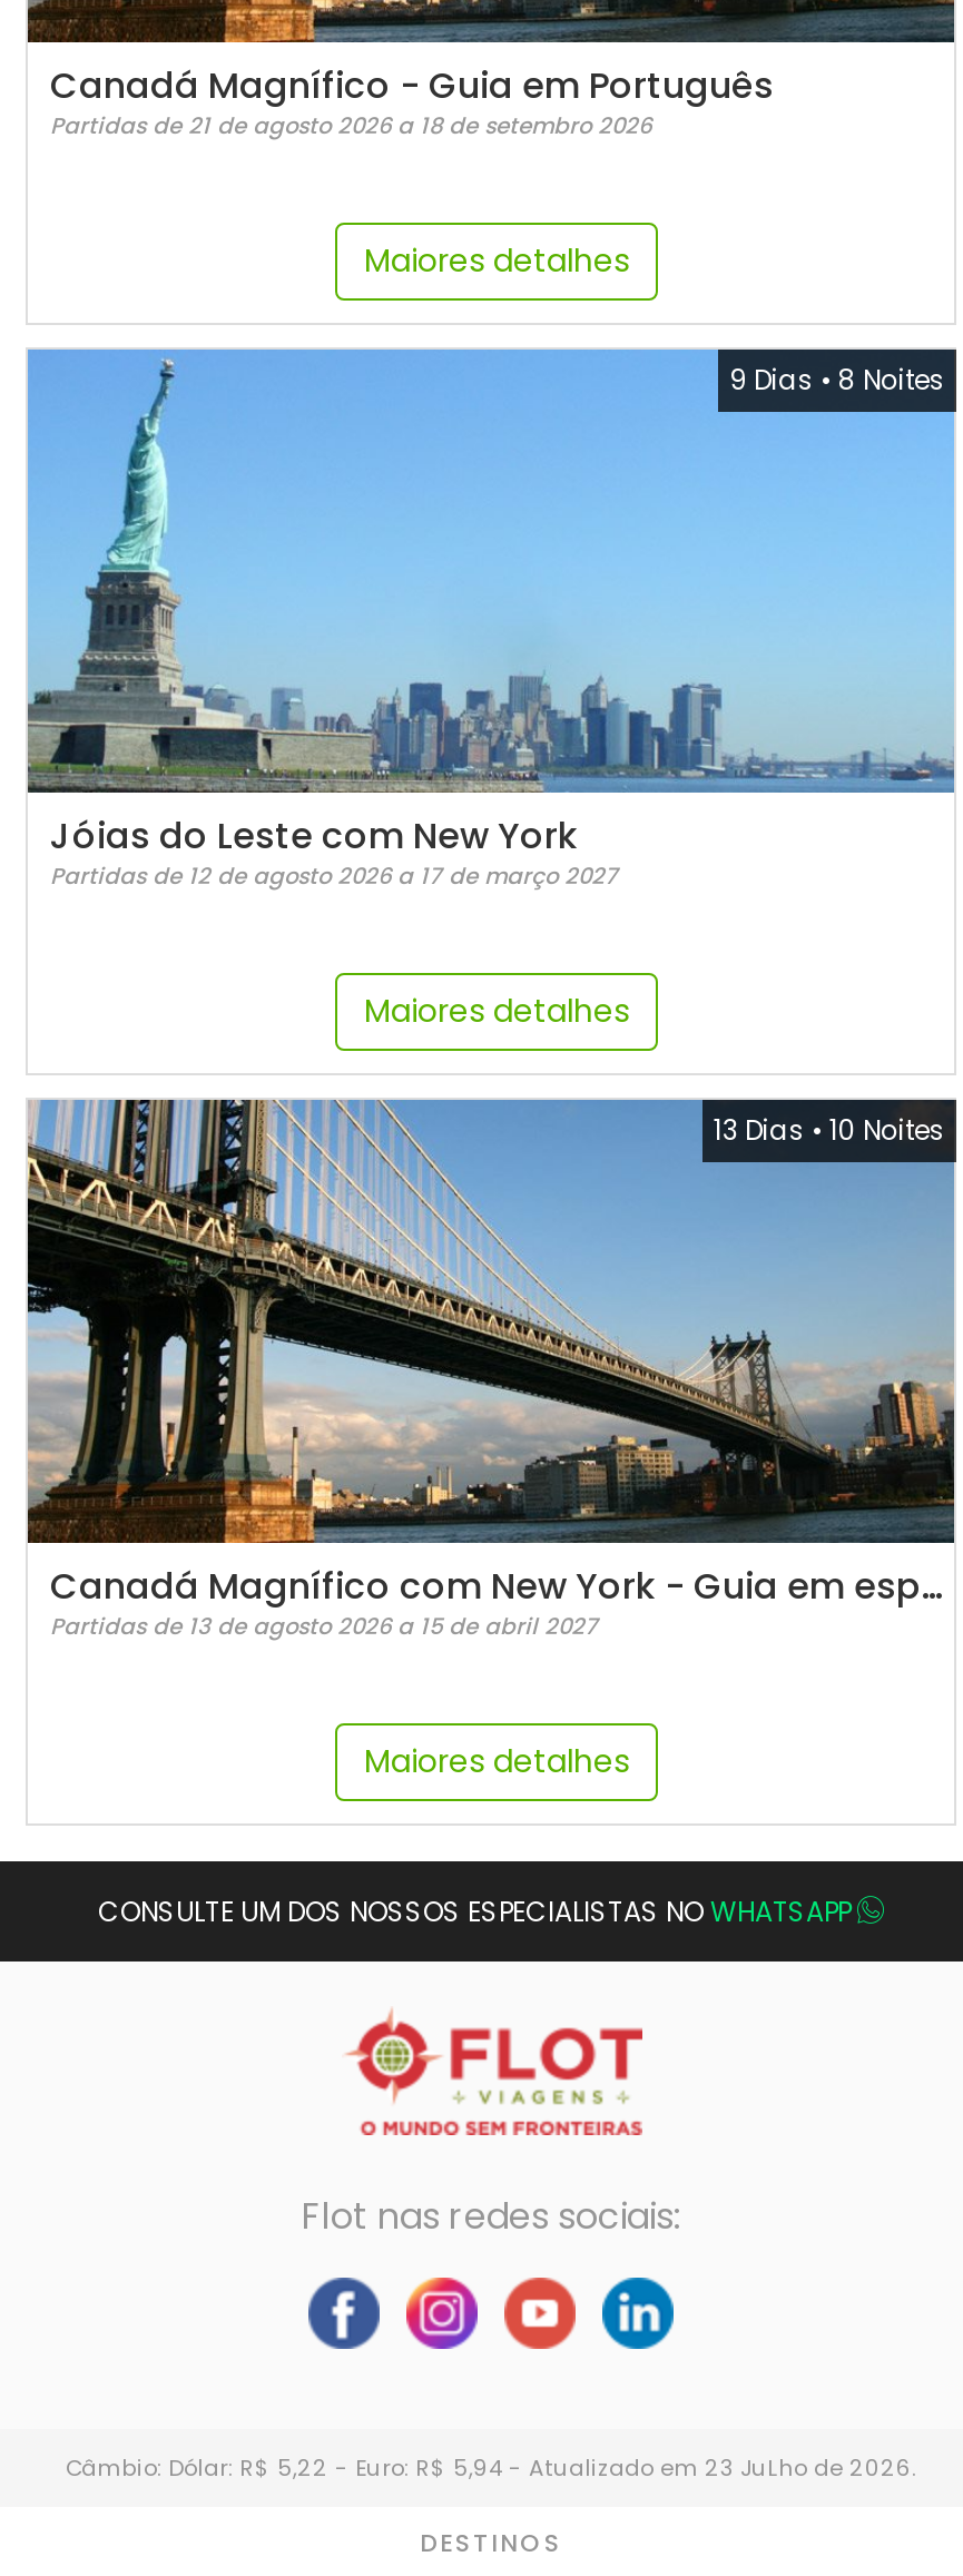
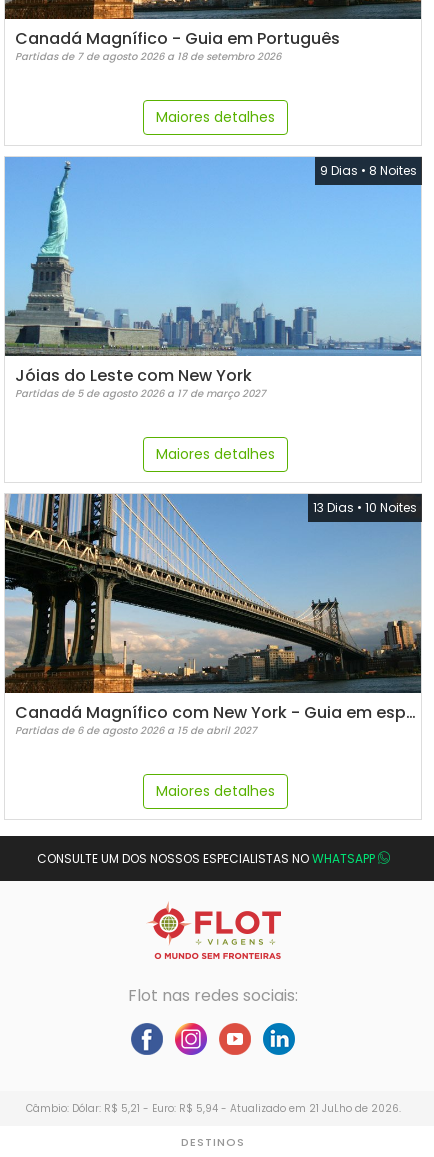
- Partidas de 21 de agosto 2026 a 18 de setembro 2026
+ Partidas de 7 de agosto 2026 a 18 de setembro 2026

- Partidas de 12 de agosto 2026 a 17 de março 2027
+ Partidas de 5 de agosto 2026 a 17 de março 2027

- Partidas de 13 de agosto 2026 a 15 de abril 2027
+ Partidas de 6 de agosto 2026 a 15 de abril 2027

- Câmbio: Dólar: R$ 5,22 - Euro: R$ 5,94 - Atualizado em 23 JuLho de 2026.
+ Câmbio: Dólar: R$ 5,21 - Euro: R$ 5,94 - Atualizado em 21 JuLho de 2026.
